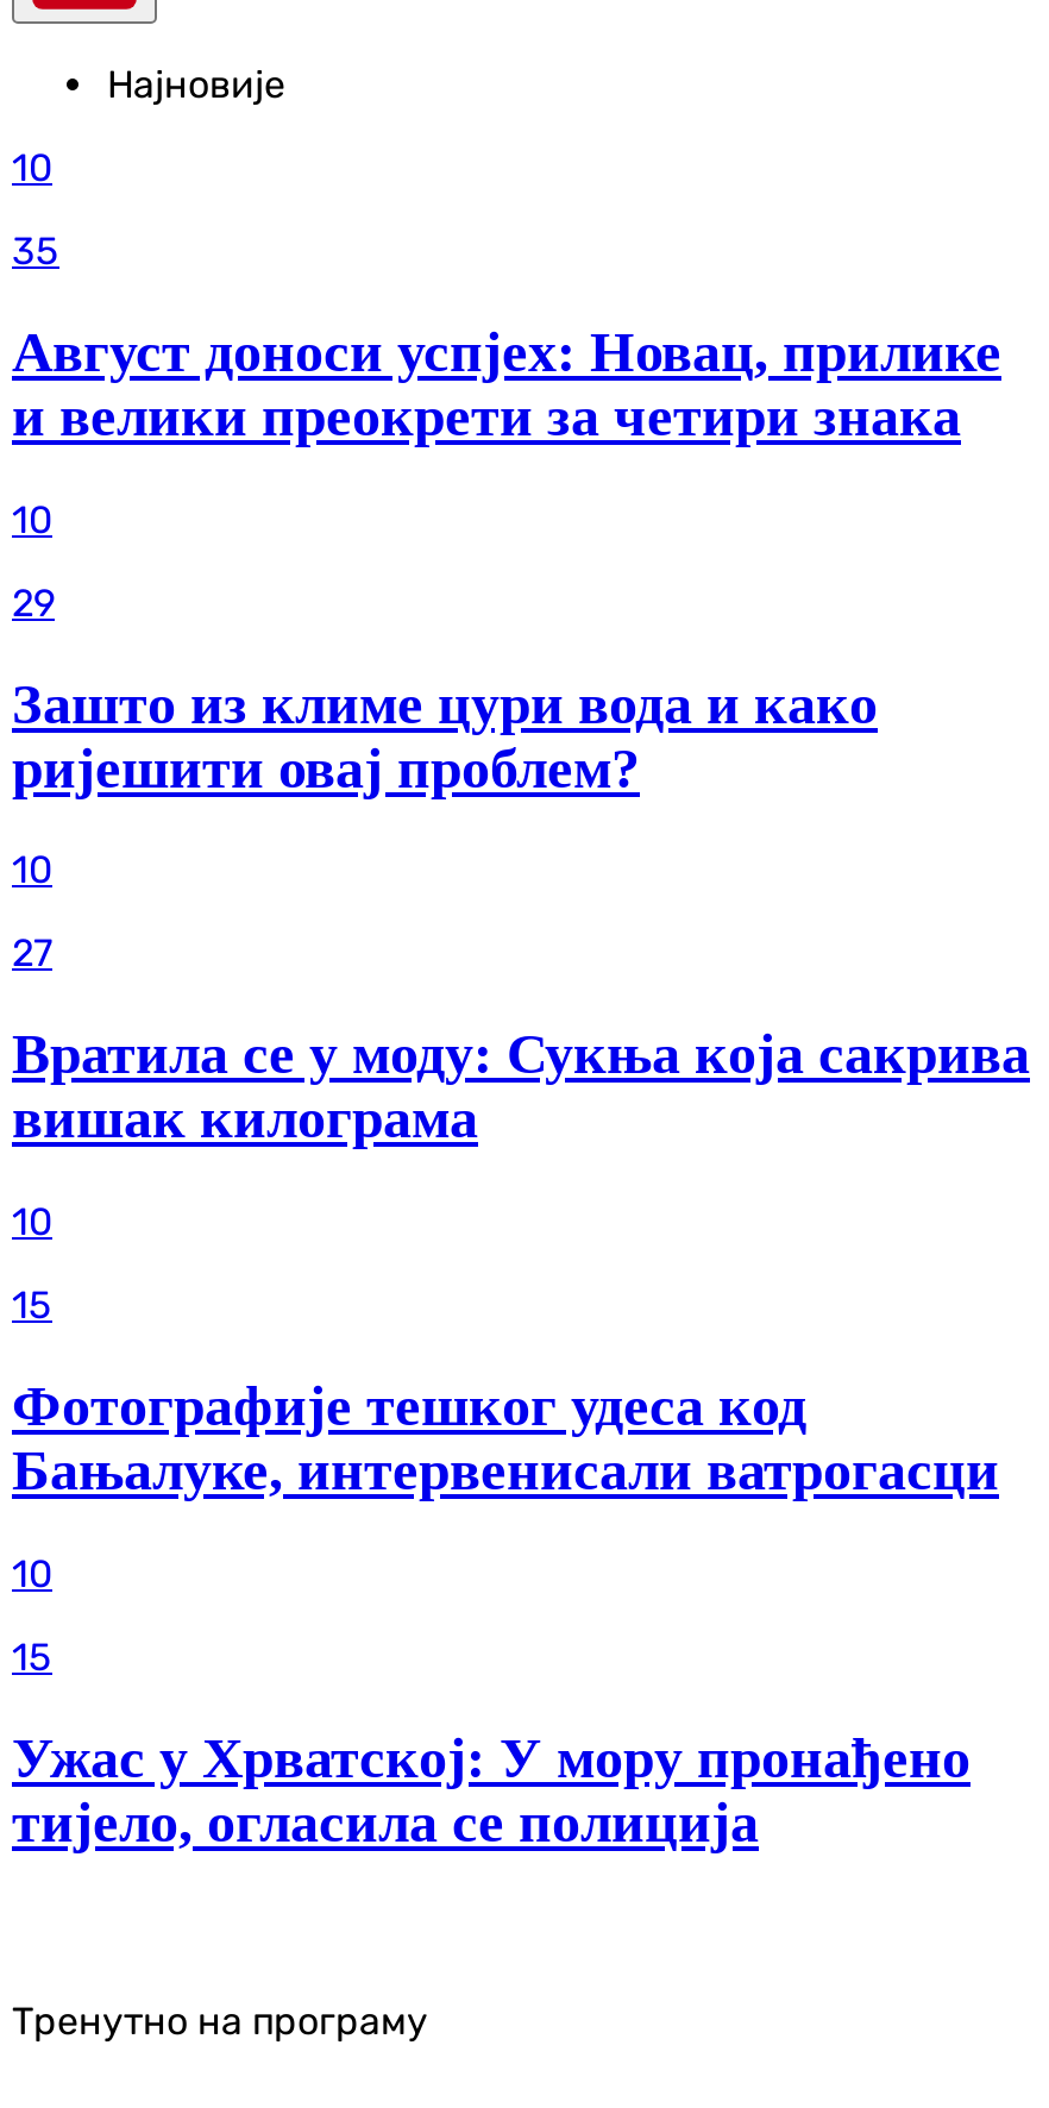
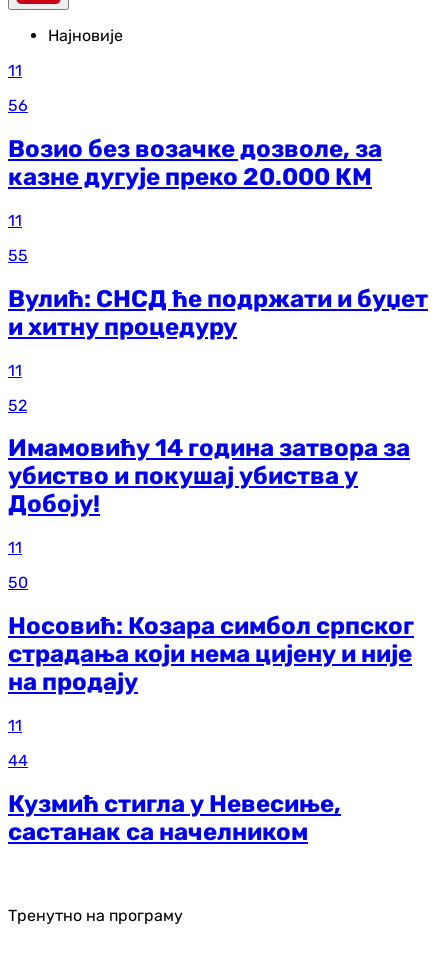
- 10
+ 11

- 35
+ 56

- Август доноси успјех: Новац, прилике
- и велики преокрети за четири знака
+ Возио без возачке дозволе, за
+ казне дугује преко 20.000 КМ

- 10
+ 11

- 29
+ 55

- Зашто из климе цури вода и како
- ријешити овај проблем?
+ Вулић: СНСД ће подржати и буџет
+ и хитну процедуру

- 10
+ 11

- 27
+ 52

- Вратила се у моду: Сукња која сакрива
- вишак килограма
+ Имамовићу 14 година затвора за
+ убиство и покушај убиства у
+ Добоју!

- 10
+ 11

- 15
+ 50

- Фотографије тешког удеса код
- Бањалуке, интервенисали ватрогасци
+ Носовић: Козара симбол српског
+ страдања који нема цијену и није
+ на продају

- 10
+ 11

- 15
+ 44

- Ужас у Хрватској: У мору пронађено
- тијело, огласила се полиција
+ Кузмић стигла у Невесиње,
+ састанак са начелником
